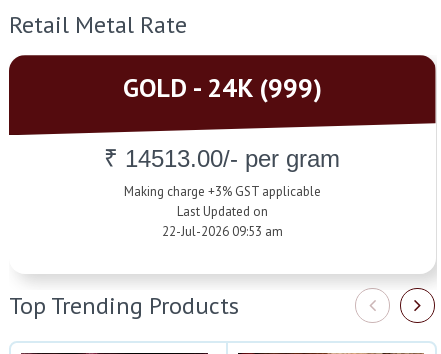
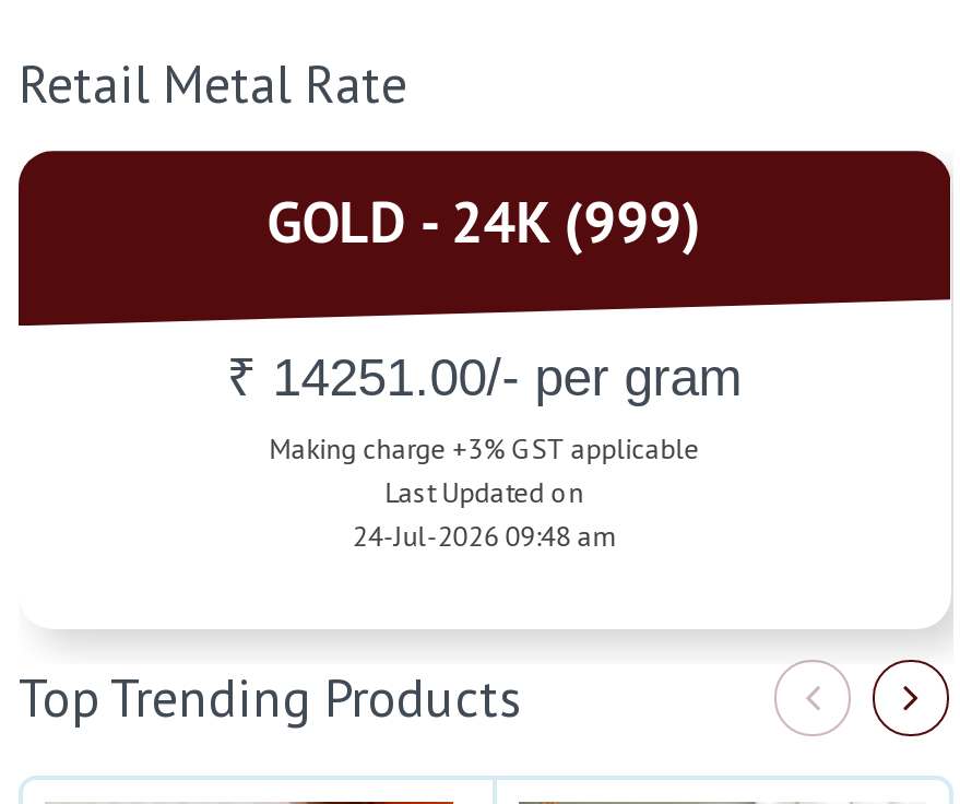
- ₹ 14513.00/- per gram
+ ₹ 14251.00/- per gram

- 22-Jul-2026 09:53 am
+ 24-Jul-2026 09:48 am
